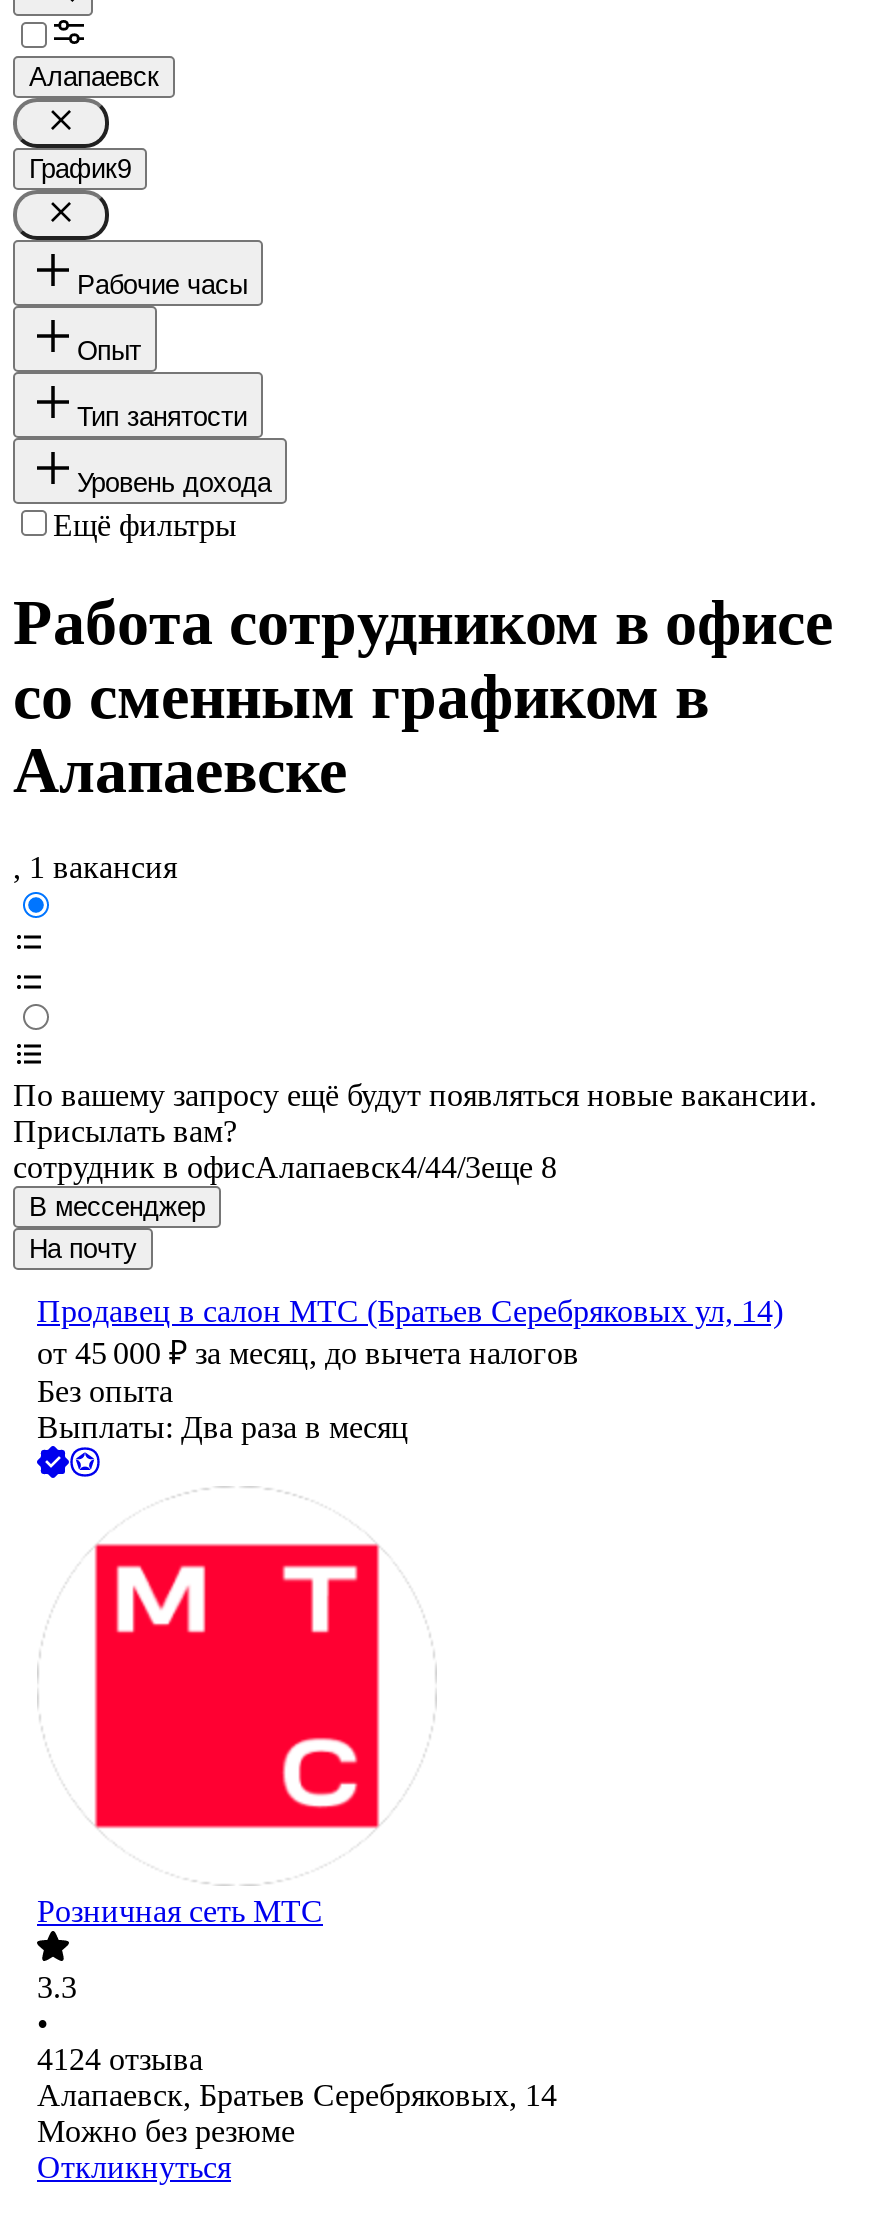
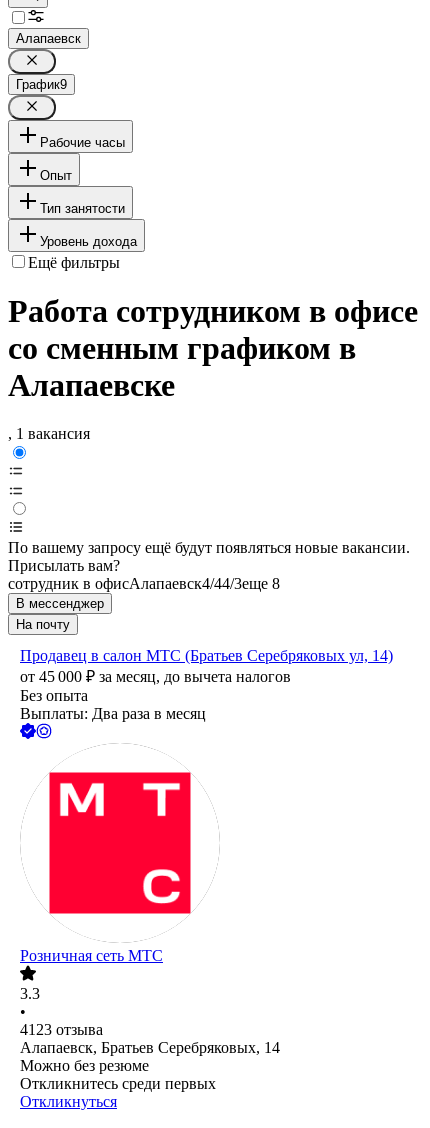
- 4124 отзыва
+ 4123 отзыва

+ Откликнитесь среди первых
